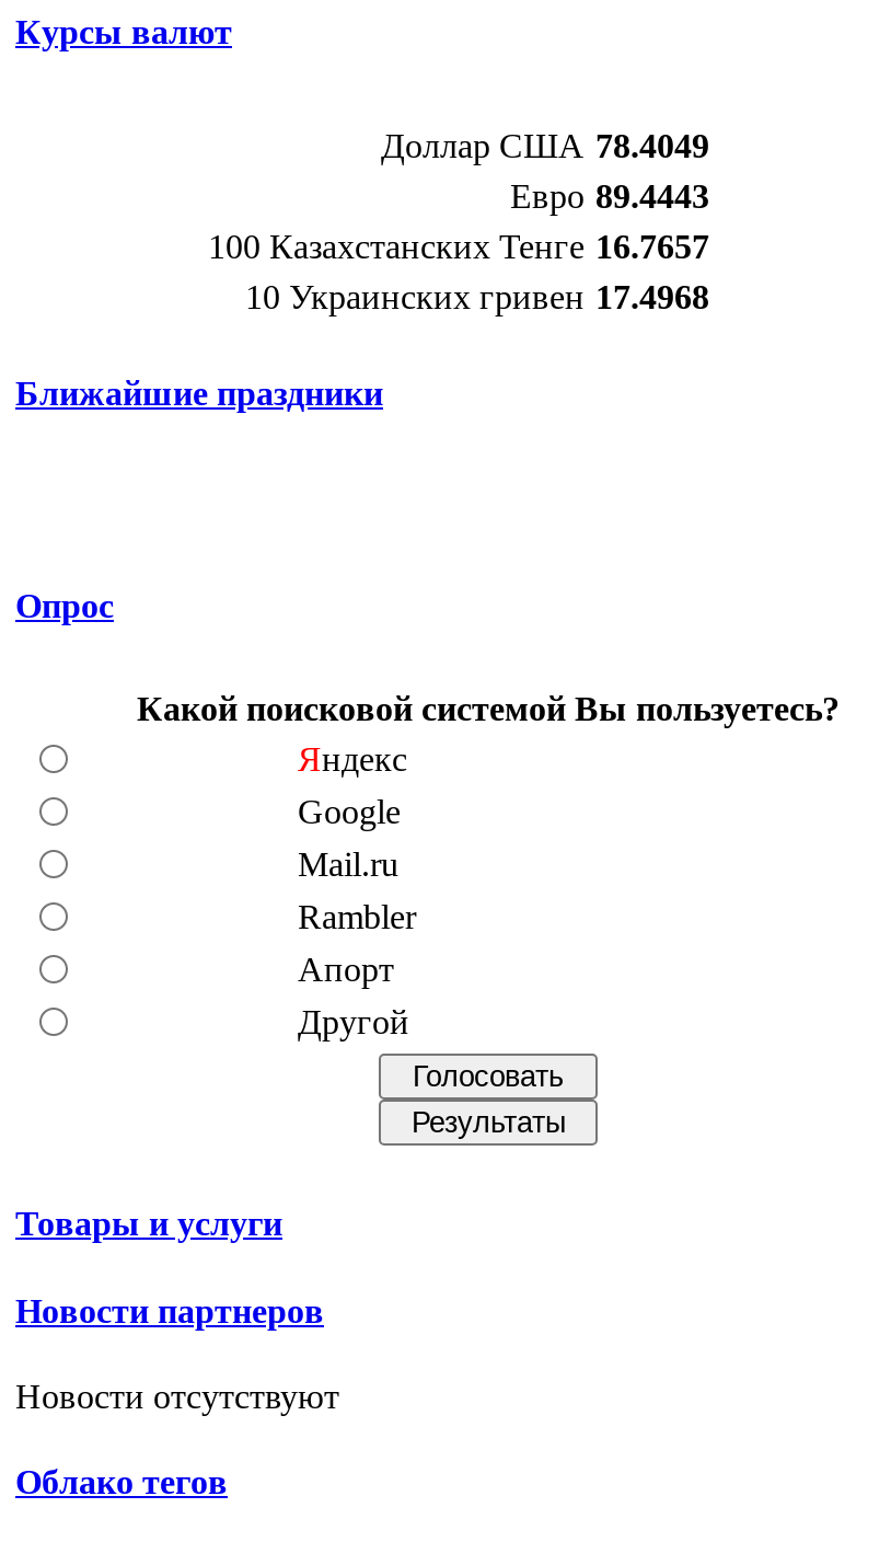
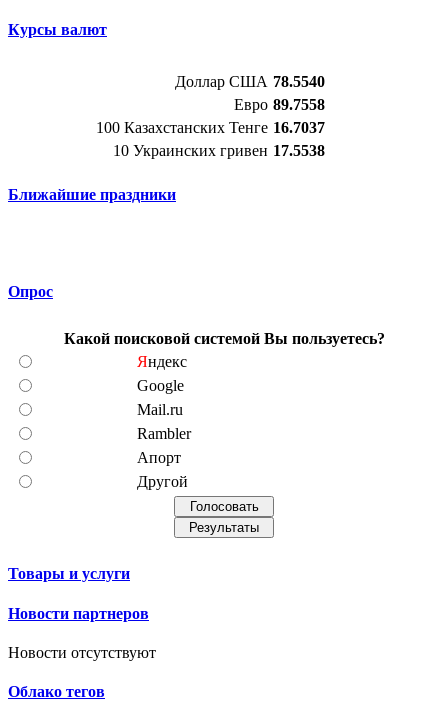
- Доллар США 78.4049
+ Доллар США 78.5540

- Евро 89.4443
+ Евро 89.7558

- 100 Казахстанских Тенге 16.7657
+ 100 Казахстанских Тенге 16.7037

- 10 Украинских гривен 17.4968
+ 10 Украинских гривен 17.5538
